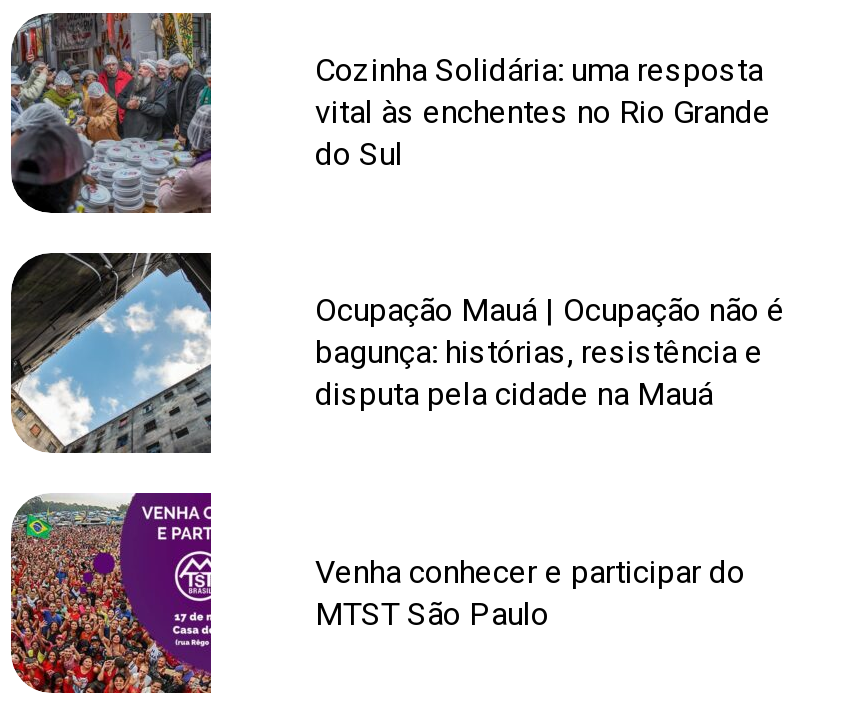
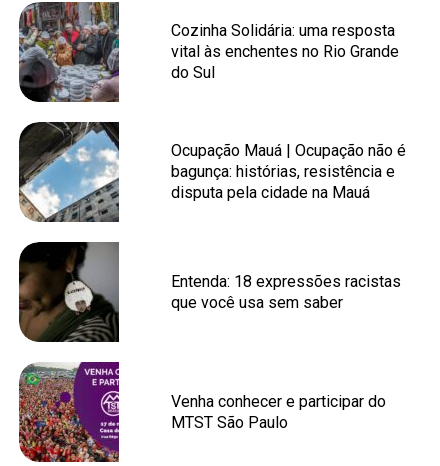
+ [image]

+ Entenda: 18 expressões racistas
+ que você usa sem saber
